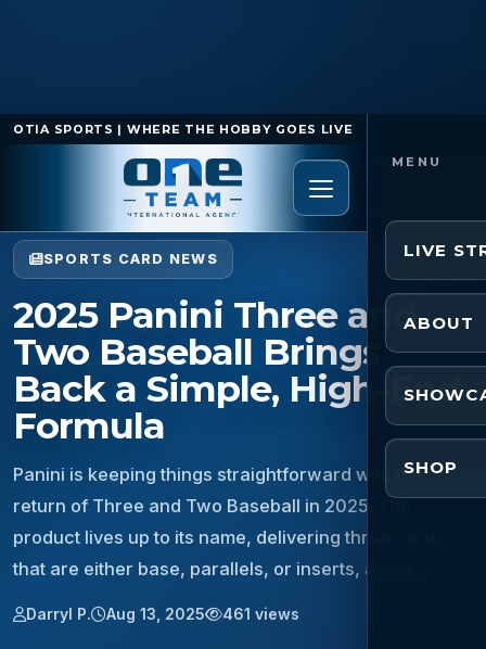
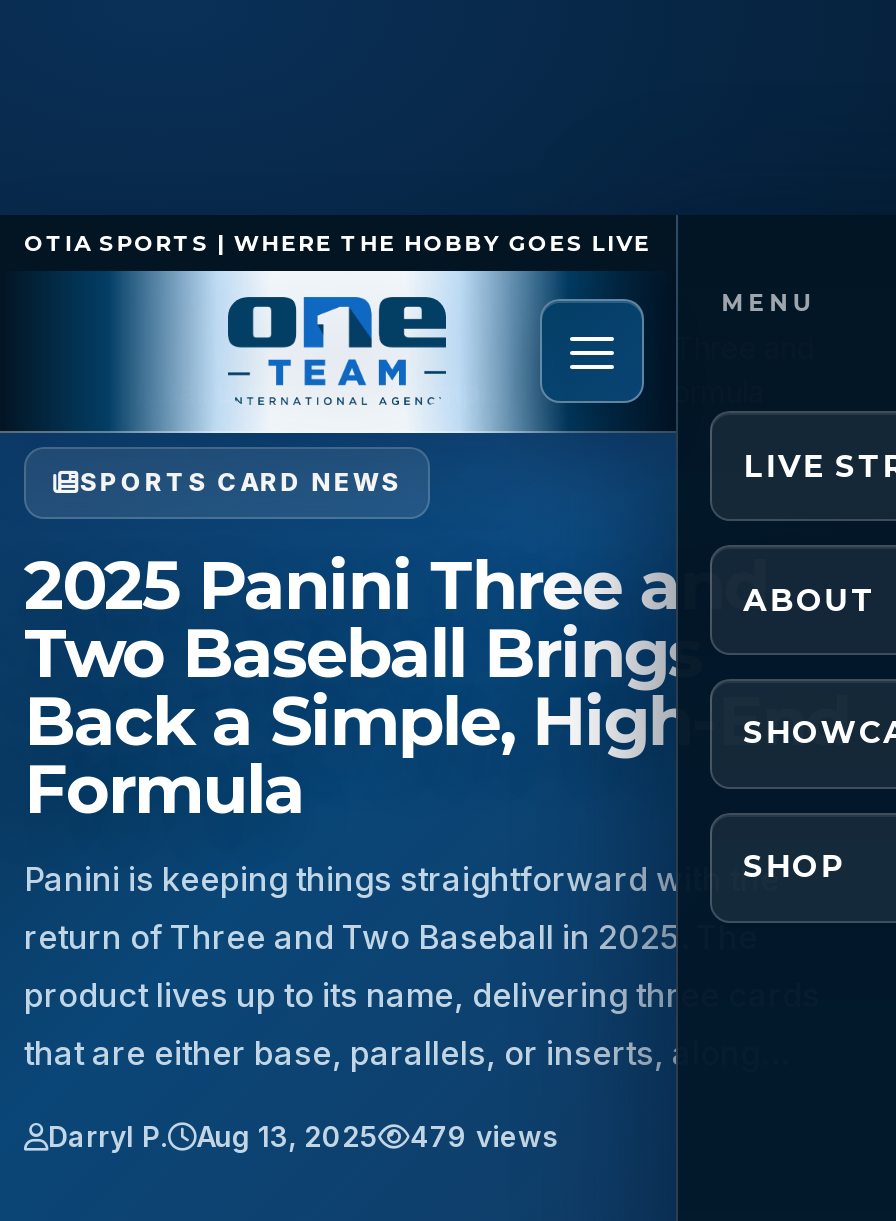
- Darryl P. Aug 13, 2025 461 views
+ Darryl P. Aug 13, 2025 479 views
